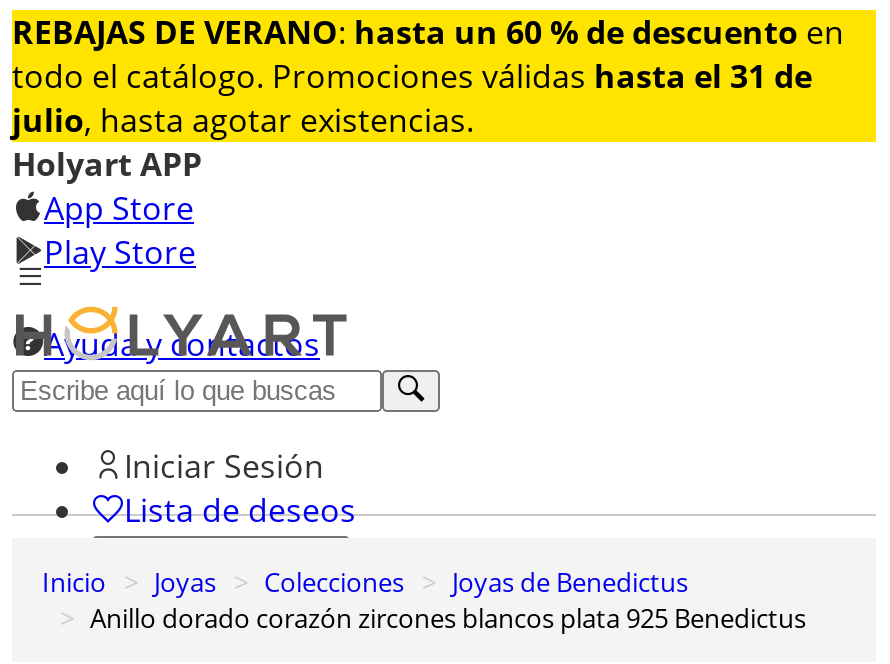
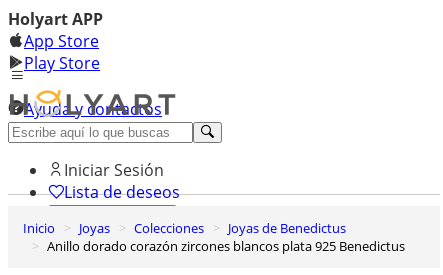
- [image]
- REBAJAS DE VERANO: hasta un 60 % de descuento en
- todo el catálogo. Promociones válidas hasta el 31 de
- julio, hasta agotar existencias.
